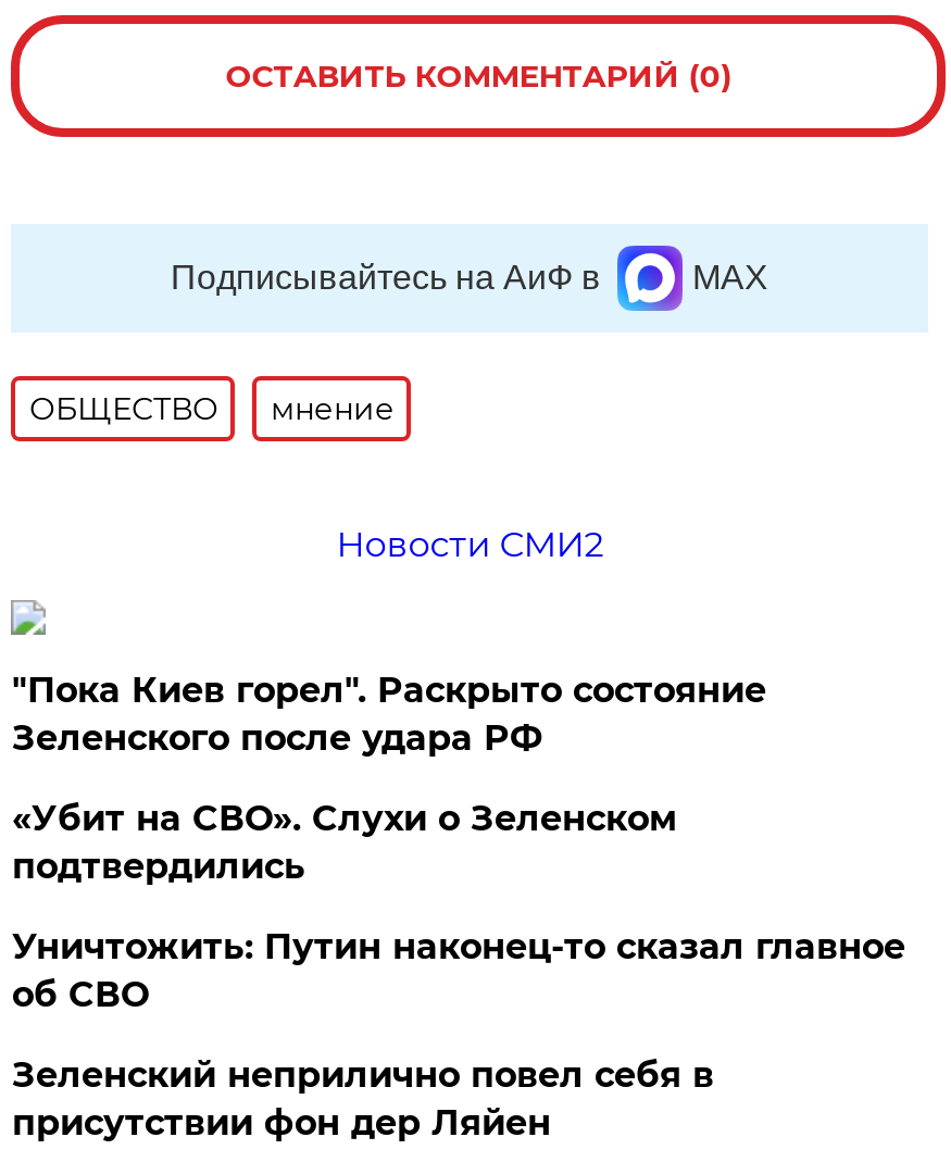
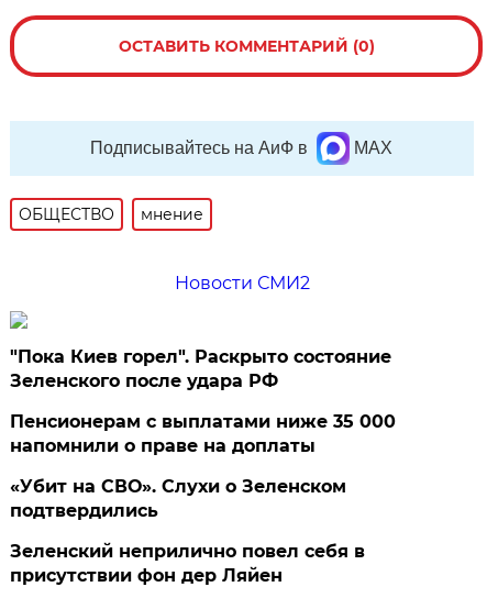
+ Пенсионерам с выплатами ниже 35 000
+ напомнили о праве на доплаты

moved down: «Убит на СВО». Слухи о Зеленском | подтвердились

- Уничтожить: Путин наконец-то сказал главное
- об СВО
